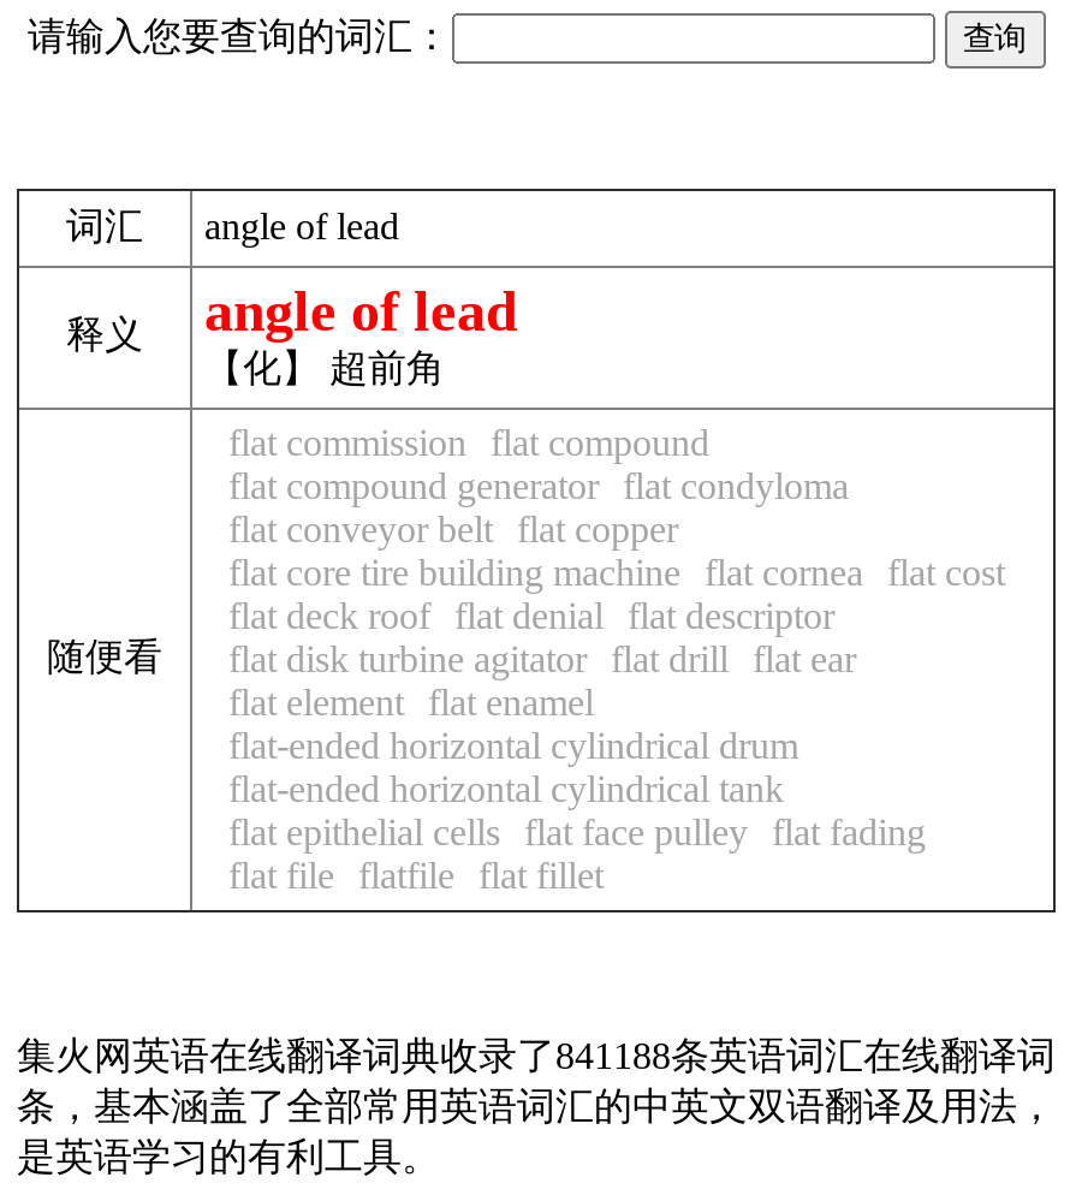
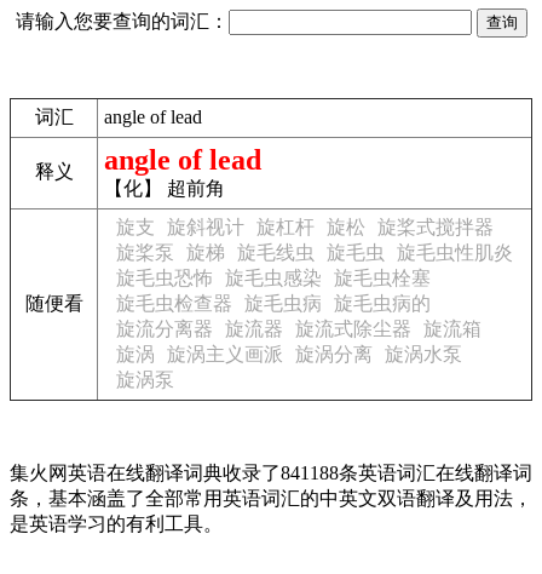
- flat commission flat compound
- flat compound generator flat condyloma
- flat conveyor belt flat copper
- flat core tire building machine flat cornea flat cost
- flat deck roof flat denial flat descriptor
- flat disk turbine agitator flat drill flat ear
- flat element flat enamel
- flat-ended horizontal cylindrical drum
- flat-ended horizontal cylindrical tank
- flat epithelial cells flat face pulley flat fading
- flat file flatfile flat fillet
+ 旋支 旋斜视计 旋杠杆 旋松 旋桨式搅拌器
+ 旋桨泵 旋梯 旋毛线虫 旋毛虫 旋毛虫性肌炎
+ 旋毛虫恐怖 旋毛虫感染 旋毛虫栓塞
+ 旋毛虫检查器 旋毛虫病 旋毛虫病的
+ 旋流分离器 旋流器 旋流式除尘器 旋流箱
+ 旋涡 旋涡主义画派 旋涡分离 旋涡水泵
+ 旋涡泵
